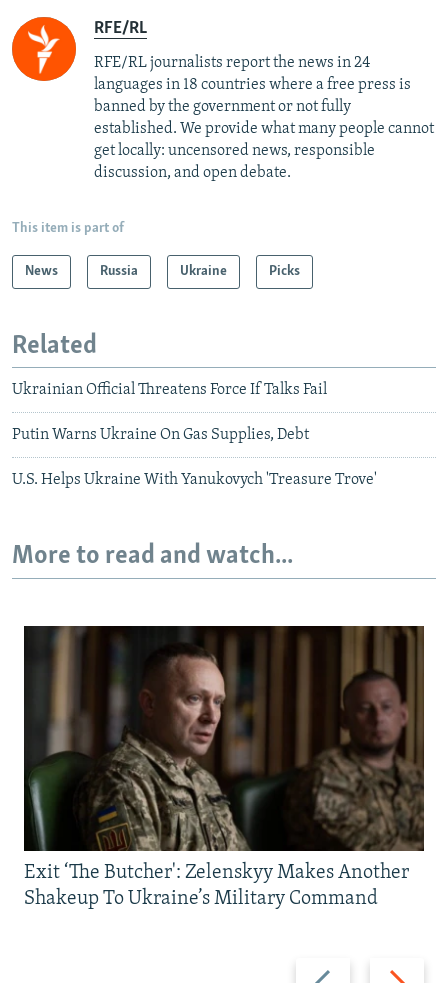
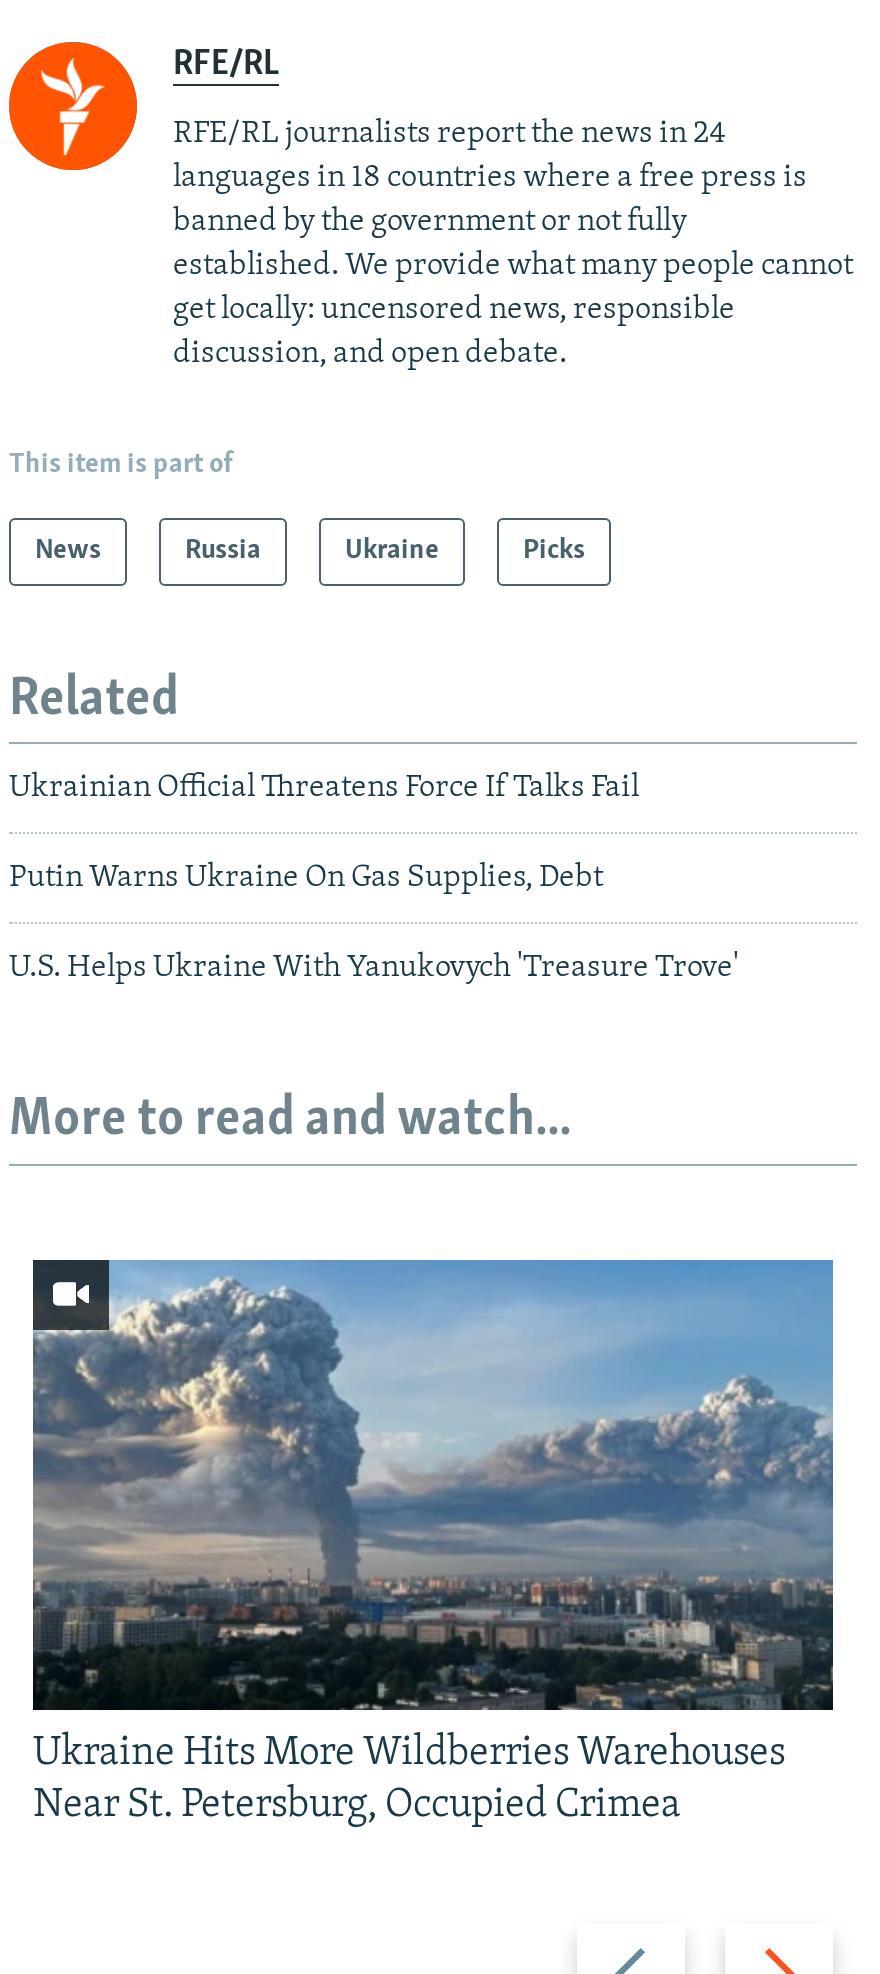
- [image]
- Exit ‘The Butcher': Zelenskyy Makes Another
- Shakeup To Ukraine’s Military Command
+ [image]
+ Ukraine Hits More Wildberries Warehouses
+ Near St. Petersburg, Occupied Crimea
